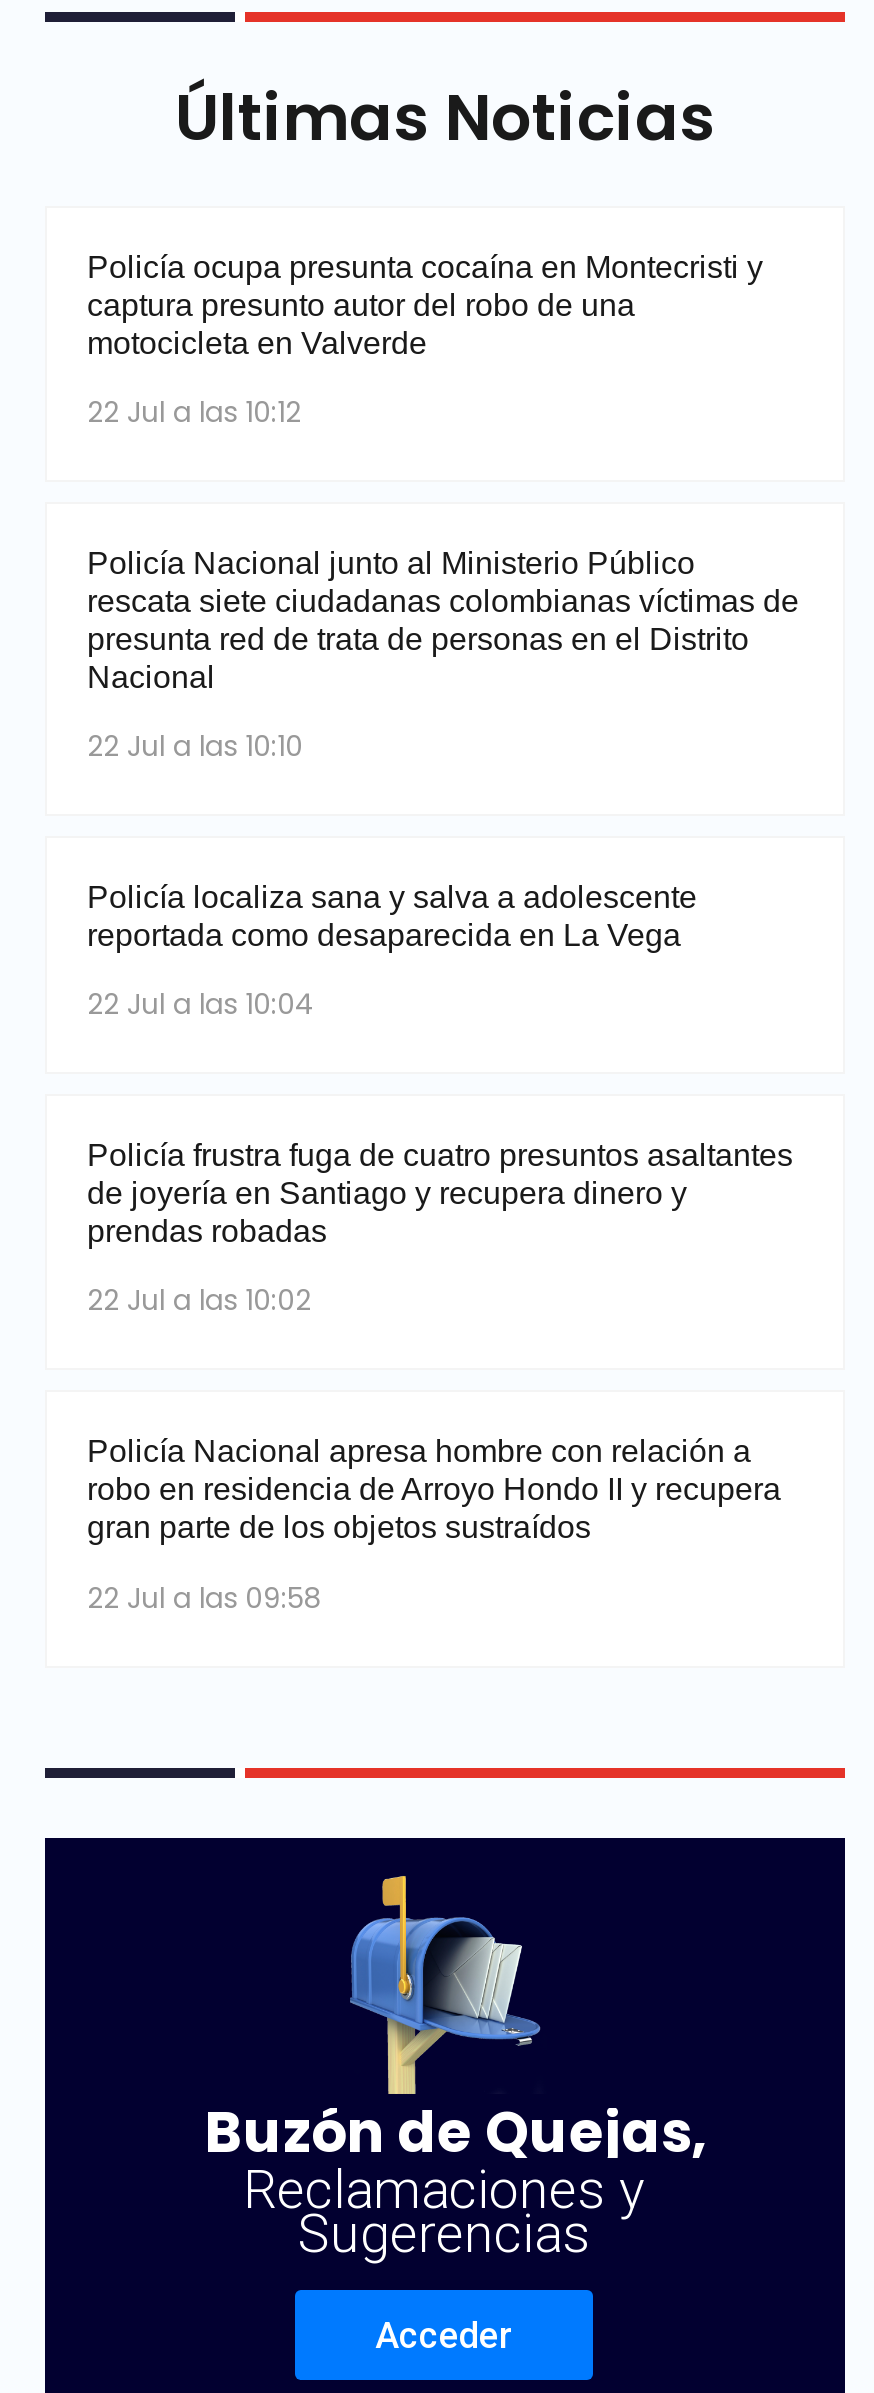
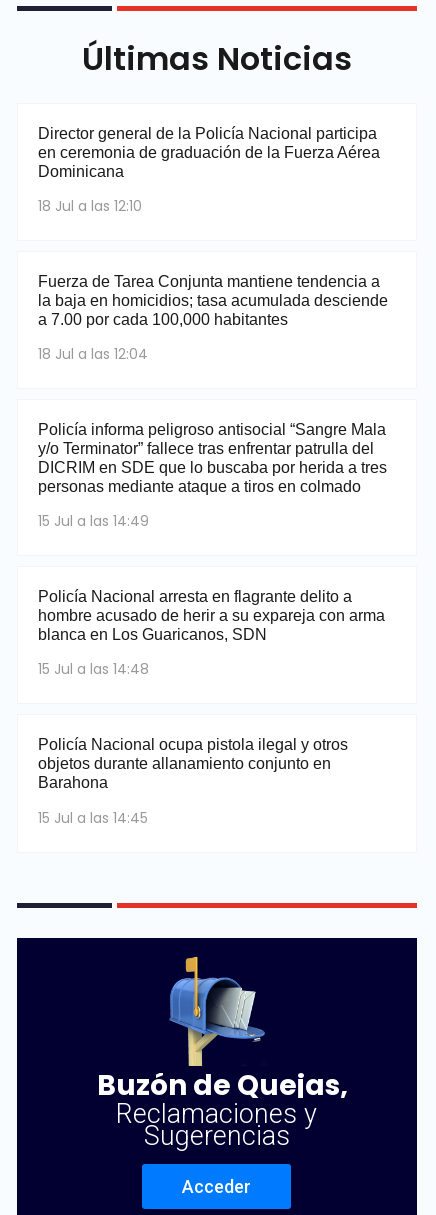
- Policía ocupa presunta cocaína en Montecristi y
- captura presunto autor del robo de una
- motocicleta en Valverde
+ Director general de la Policía Nacional participa
+ en ceremonia de graduación de la Fuerza Aérea
+ Dominicana

- 22 Jul a las 10:12
+ 18 Jul a las 12:10

- Policía Nacional junto al Ministerio Público
- rescata siete ciudadanas colombianas víctimas de
- presunta red de trata de personas en el Distrito
- Nacional
+ Fuerza de Tarea Conjunta mantiene tendencia a
+ la baja en homicidios; tasa acumulada desciende
+ a 7.00 por cada 100,000 habitantes

- 22 Jul a las 10:10
+ 18 Jul a las 12:04

- Policía localiza sana y salva a adolescente
- reportada como desaparecida en La Vega
+ Policía informa peligroso antisocial “Sangre Mala
+ y/o Terminator” fallece tras enfrentar patrulla del
+ DICRIM en SDE que lo buscaba por herida a tres
+ personas mediante ataque a tiros en colmado

- 22 Jul a las 10:04
+ 15 Jul a las 14:49

- Policía frustra fuga de cuatro presuntos asaltantes
- de joyería en Santiago y recupera dinero y
- prendas robadas
+ Policía Nacional arresta en flagrante delito a
+ hombre acusado de herir a su expareja con arma
+ blanca en Los Guaricanos, SDN

- 22 Jul a las 10:02
+ 15 Jul a las 14:48

- Policía Nacional apresa hombre con relación a
- robo en residencia de Arroyo Hondo II y recupera
- gran parte de los objetos sustraídos
+ Policía Nacional ocupa pistola ilegal y otros
+ objetos durante allanamiento conjunto en
+ Barahona

- 22 Jul a las 09:58
+ 15 Jul a las 14:45
